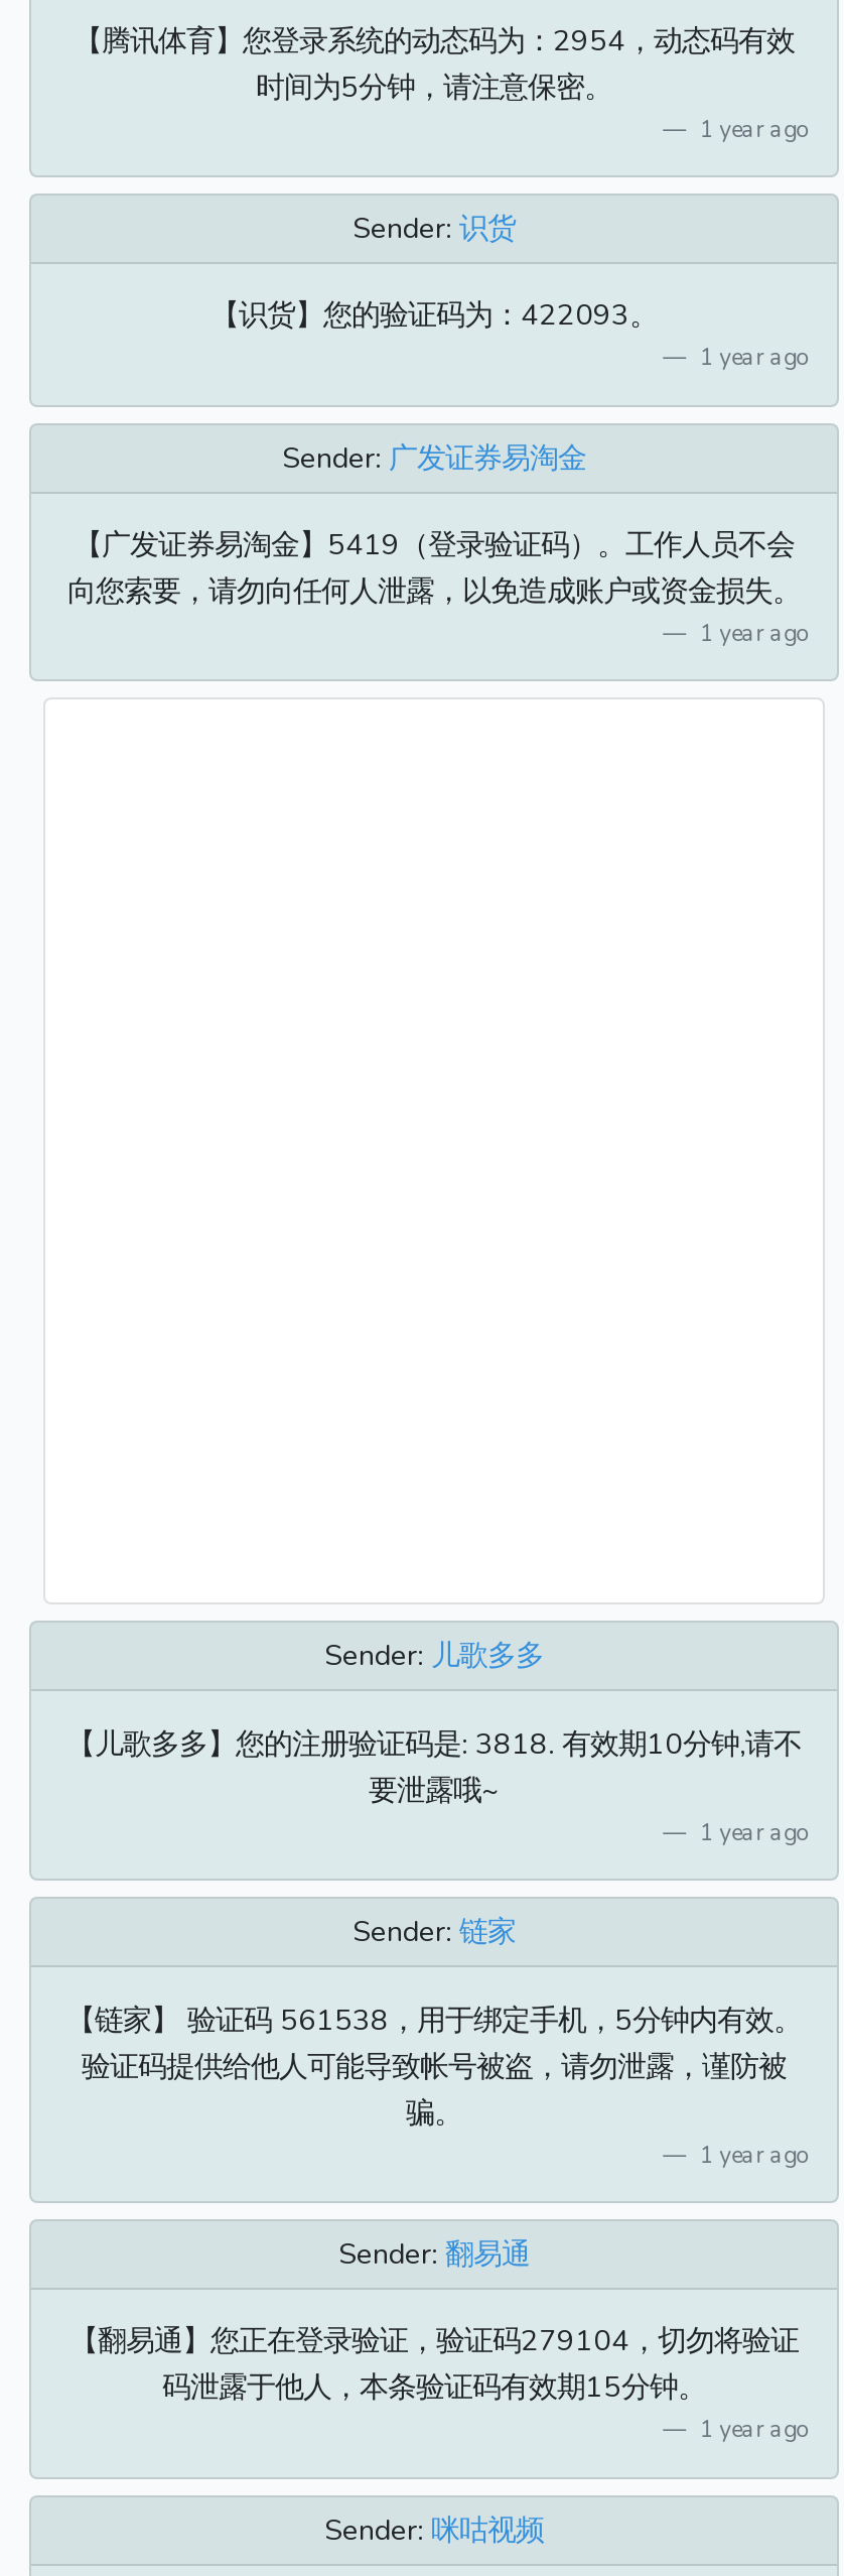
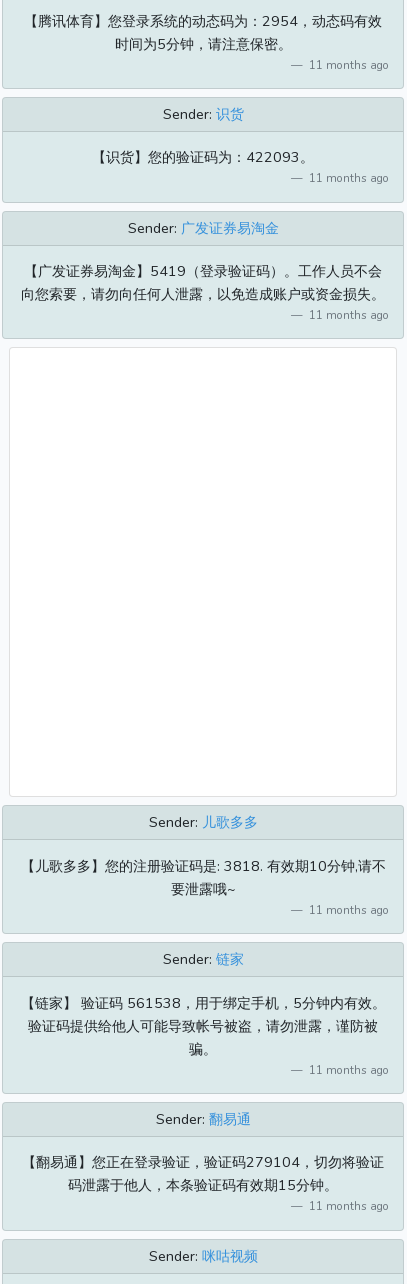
- 1 year ago
+ 11 months ago

- 1 year ago
+ 11 months ago

- 1 year ago
+ 11 months ago

- 1 year ago
+ 11 months ago

- 1 year ago
+ 11 months ago

- 1 year ago
+ 11 months ago
